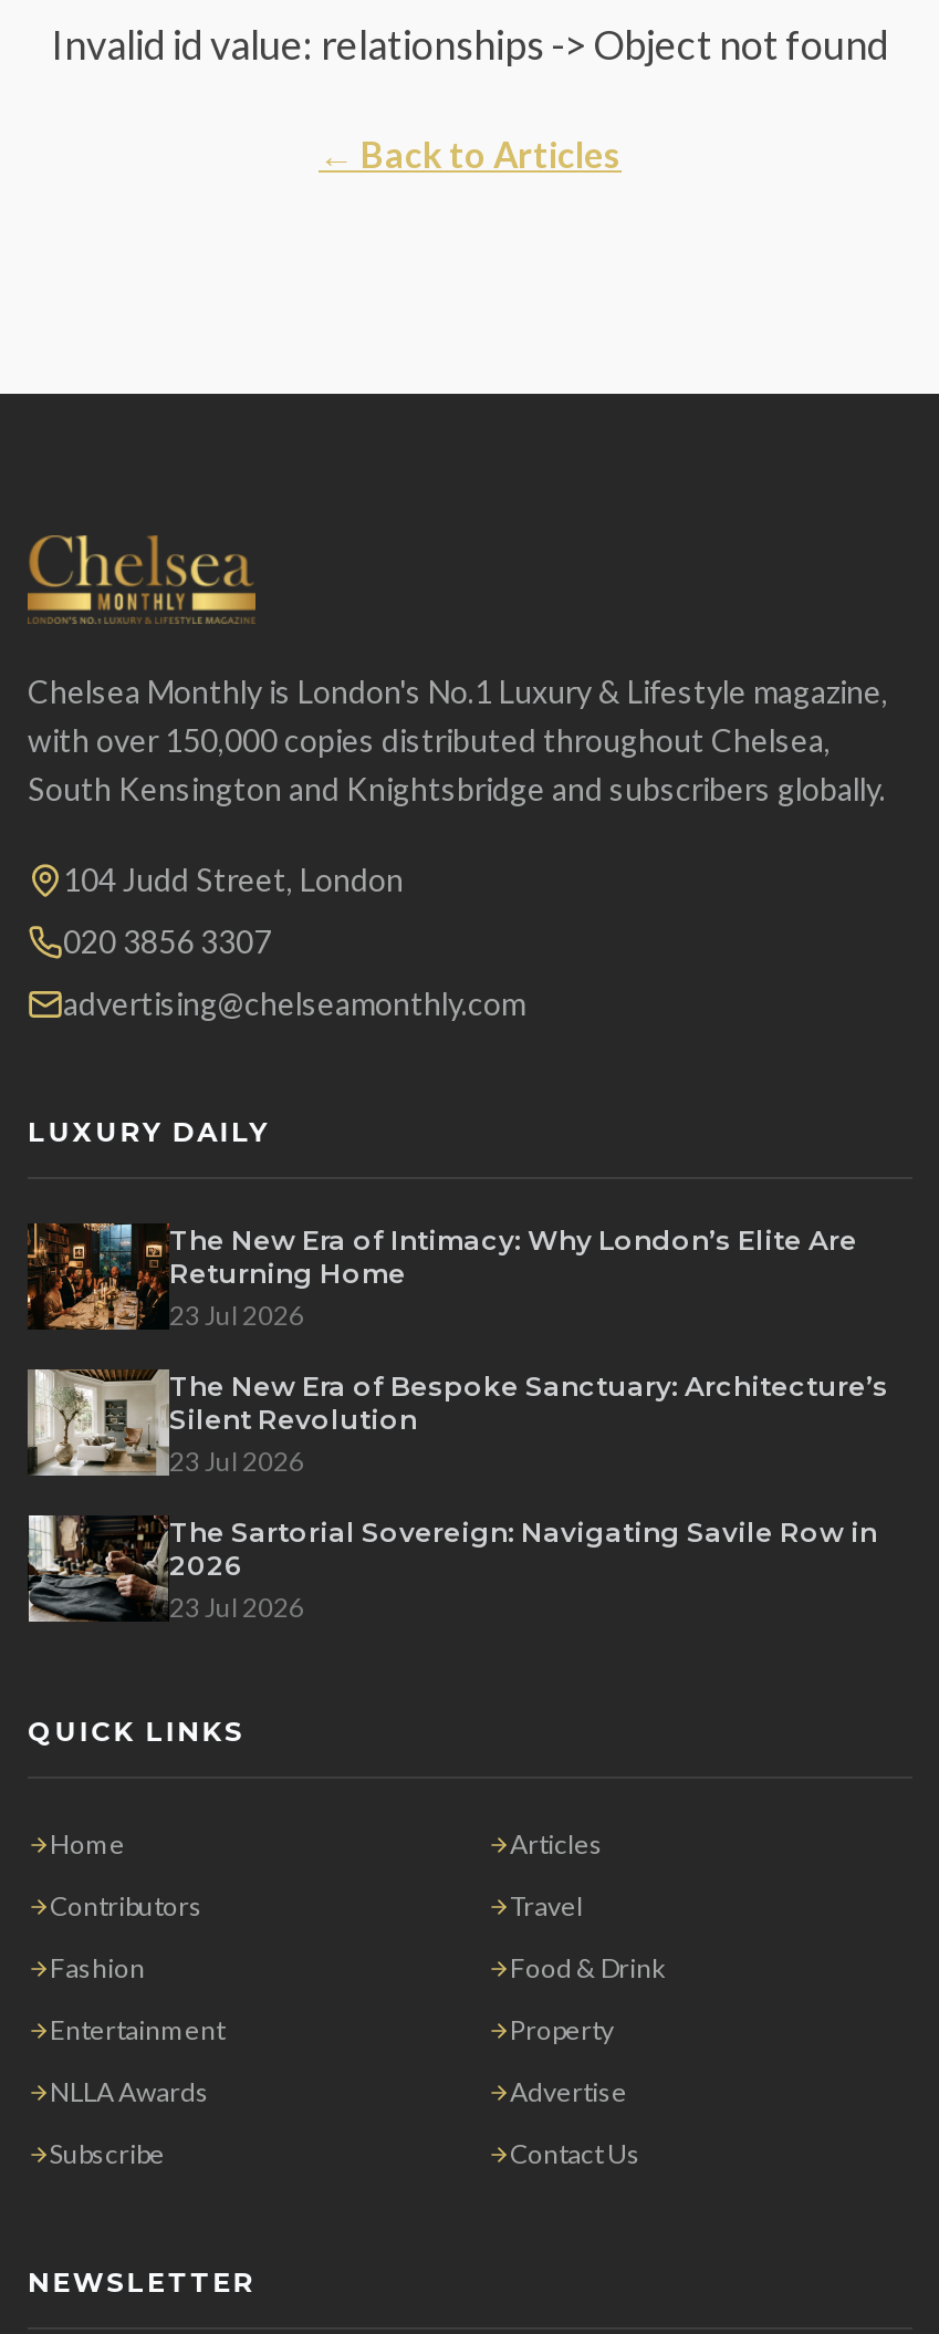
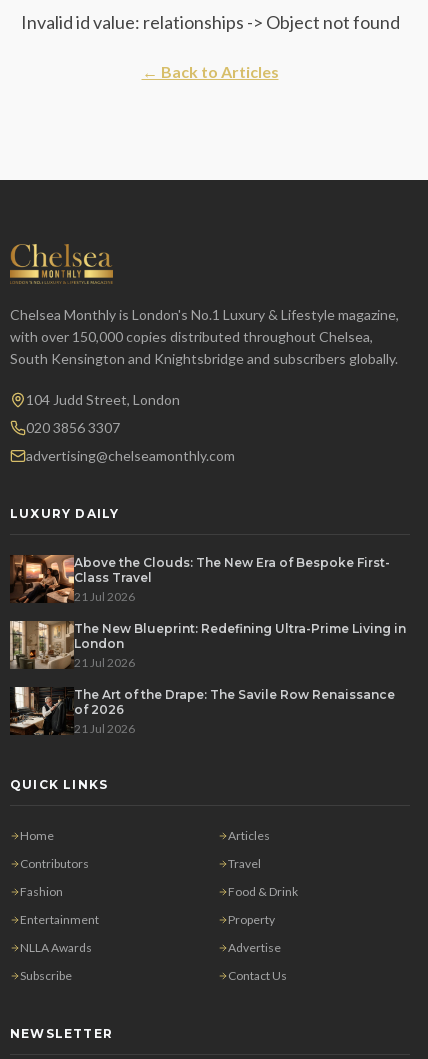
- [image]
- The New Era of Intimacy: Why London’s Elite Are
- Returning Home
- 23 Jul 2026
+ [image]
+ Above the Clouds: The New Era of Bespoke First-
+ Class Travel
+ 21 Jul 2026

- [image]
- The New Era of Bespoke Sanctuary: Architecture’s
- Silent Revolution
- 23 Jul 2026
+ [image]
+ The New Blueprint: Redefining Ultra-Prime Living in
+ London
+ 21 Jul 2026

- [image]
- The Sartorial Sovereign: Navigating Savile Row in
- 2026
- 23 Jul 2026
+ [image]
+ The Art of the Drape: The Savile Row Renaissance
+ of 2026
+ 21 Jul 2026
